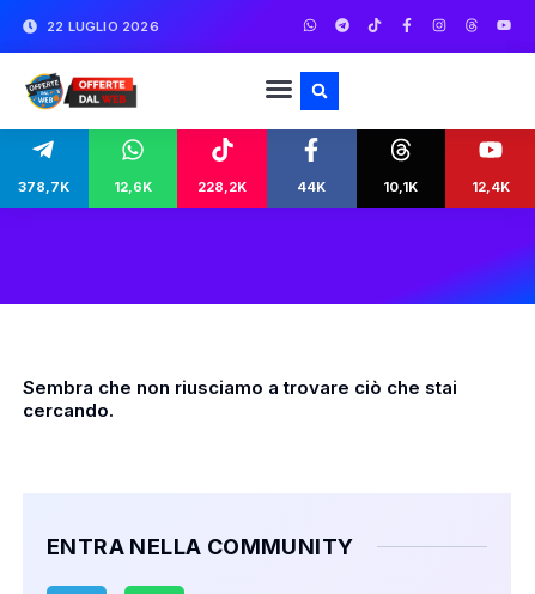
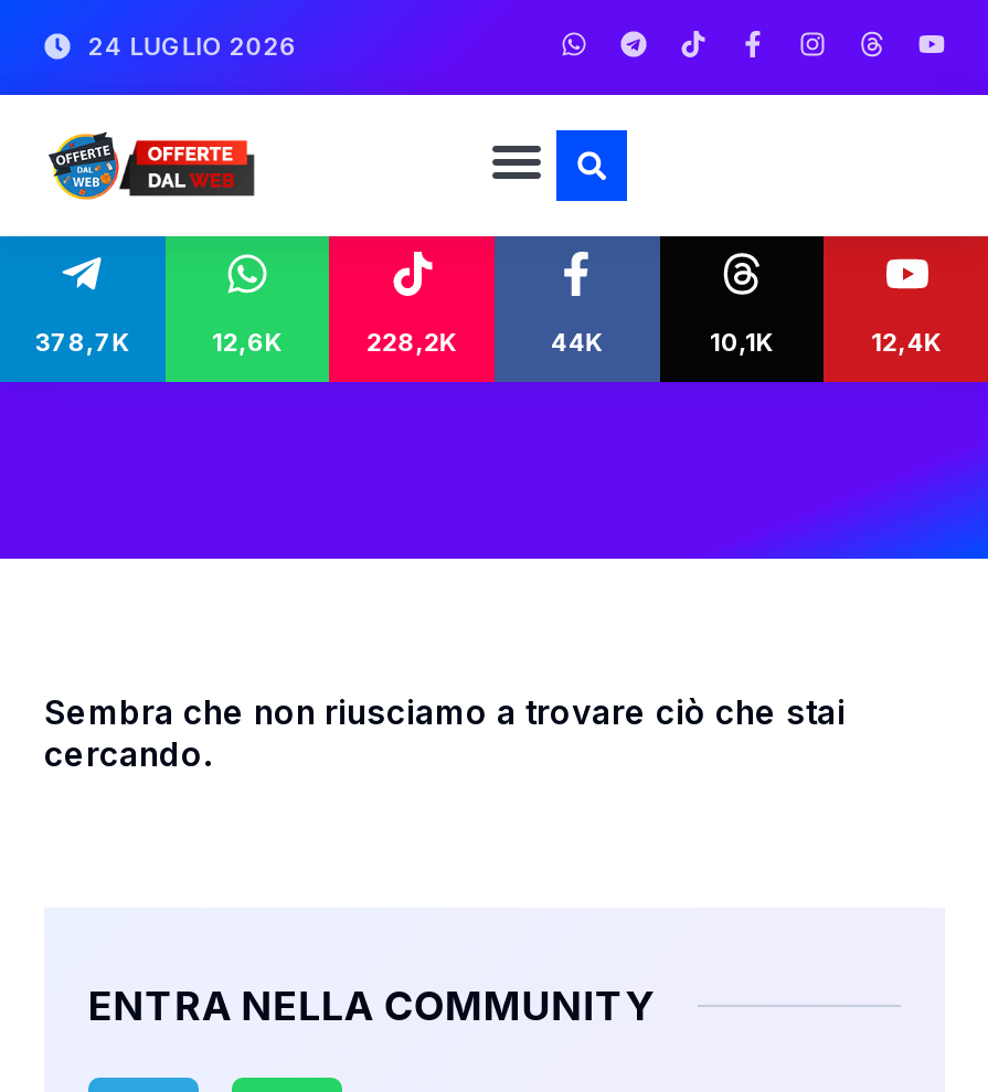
- 22 LUGLIO 2026
+ 24 LUGLIO 2026
